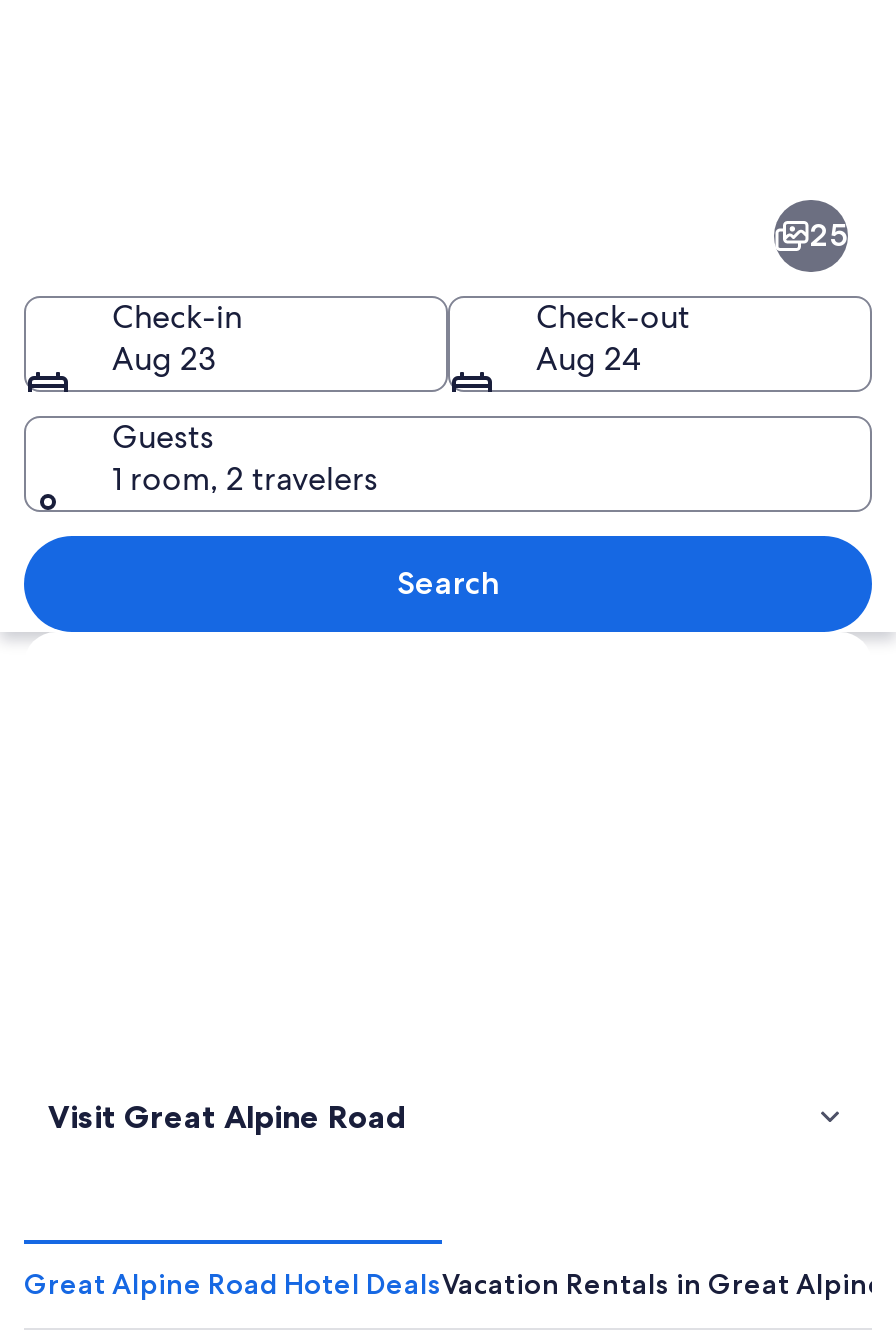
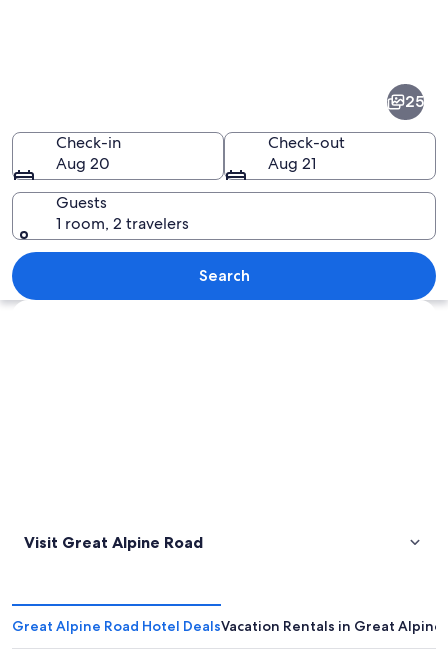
- Aug 23
+ Aug 20

- Aug 24
+ Aug 21
